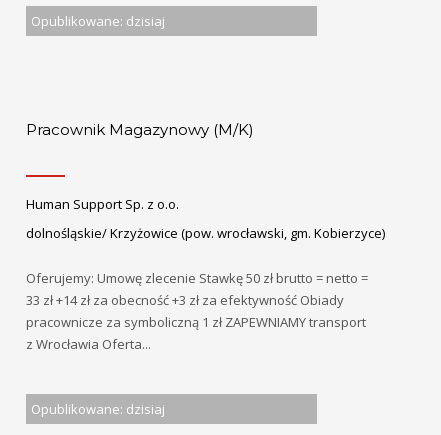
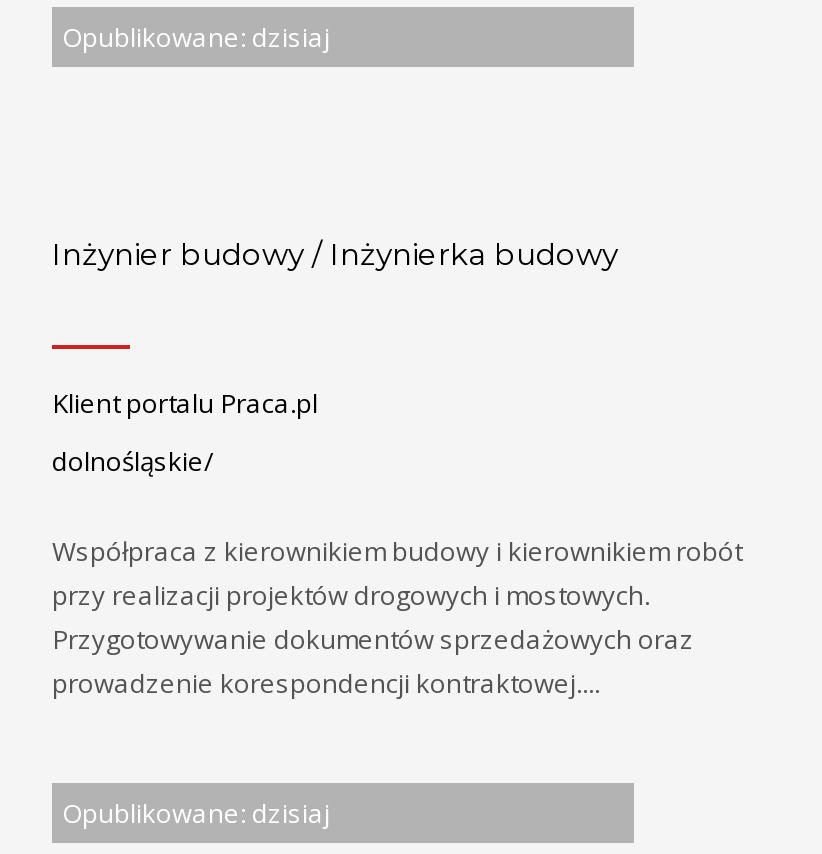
- Pracownik Magazynowy (M/K)
+ Inżynier budowy / Inżynierka budowy

- Human Support Sp. z o.o.
+ Klient portalu Praca.pl

- dolnośląskie/ Krzyżowice (pow. wrocławski, gm. Kobierzyce)
+ dolnośląskie/

- Oferujemy: Umowę zlecenie Stawkę 50 zł brutto = netto =
- 33 zł +14 zł za obecność +3 zł za efektywność Obiady
- pracownicze za symboliczną 1 zł ZAPEWNIAMY transport
- z Wrocławia Oferta...
+ Współpraca z kierownikiem budowy i kierownikiem robót
+ przy realizacji projektów drogowych i mostowych.
+ Przygotowywanie dokumentów sprzedażowych oraz
+ prowadzenie korespondencji kontraktowej....
